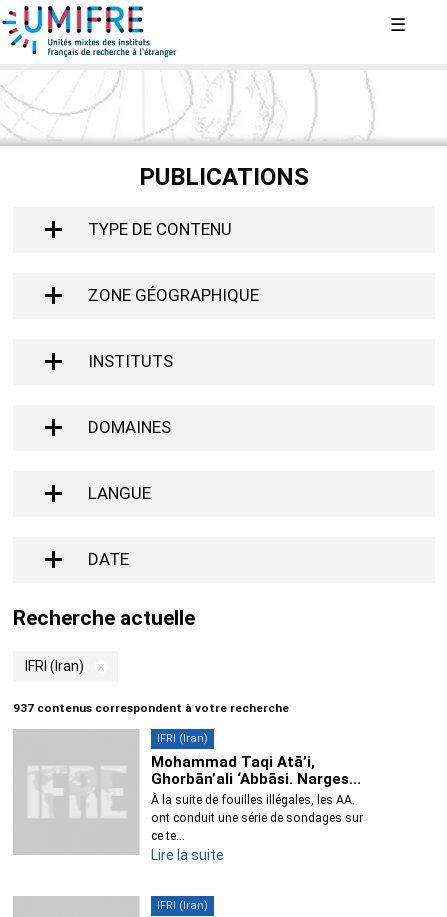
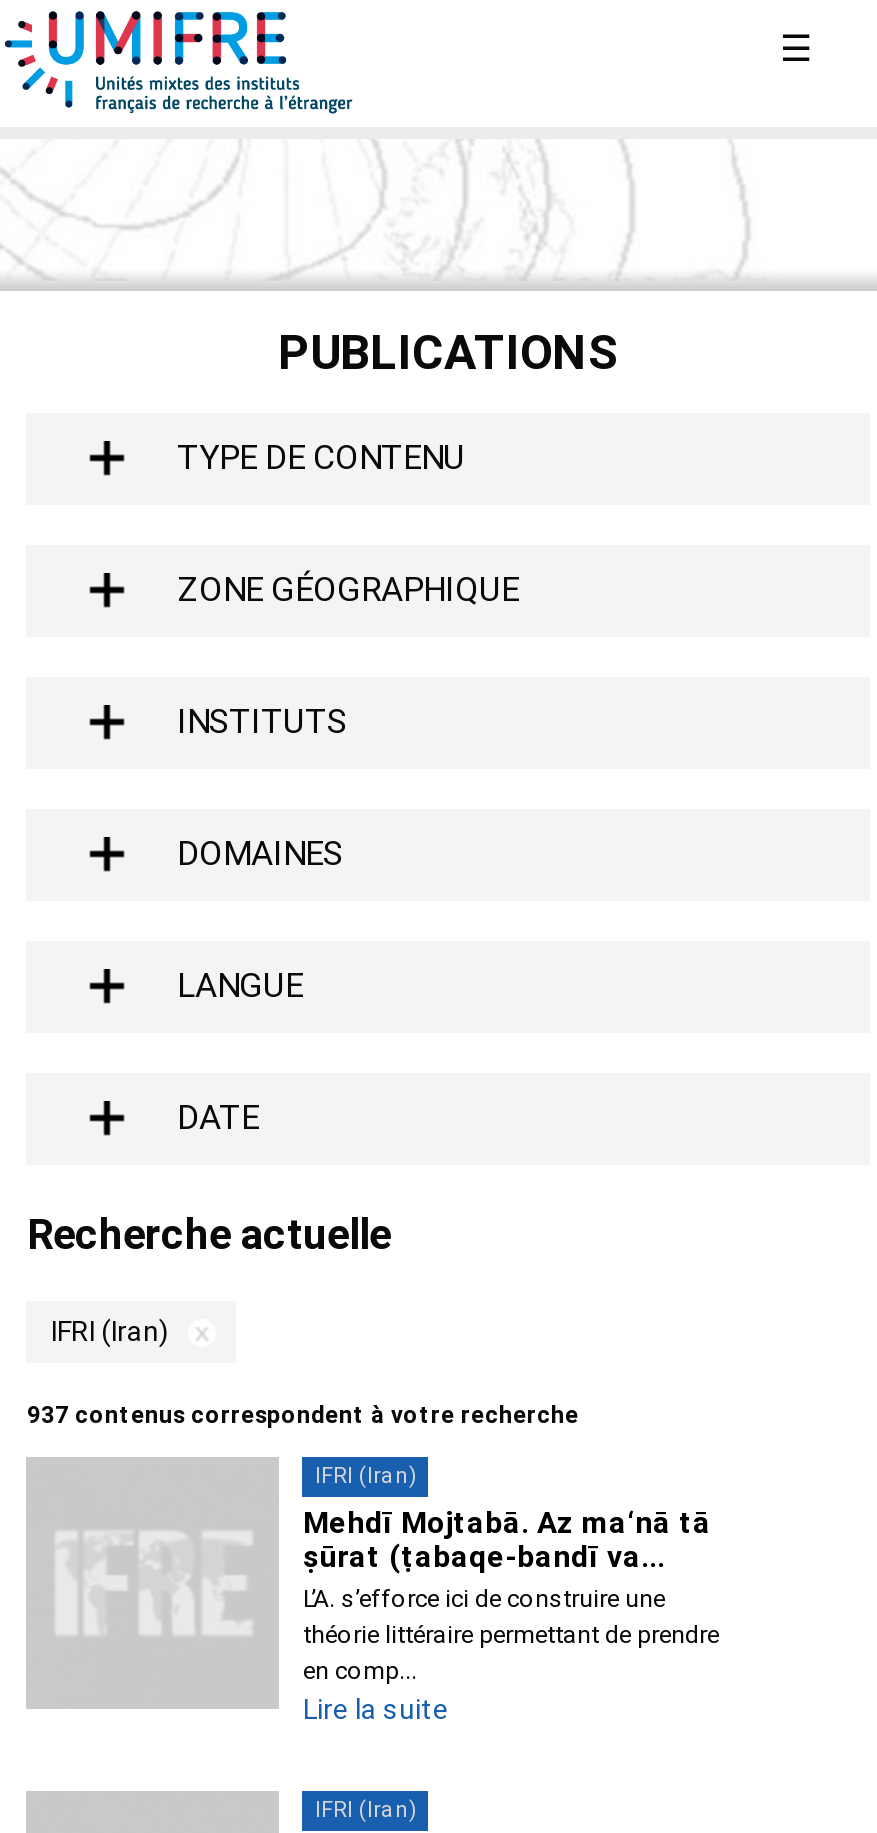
- Mohammad Taqi Atā’i,
- Ghorbān’ali ‘Abbāsi. Narges...
- À la suite de fouilles illégales, les AA.
- ont conduit une série de sondages sur
- ce te...
+ Mehdī Mojtabā. Az ma‘nā tā
+ ṣūrat (ṭabaqe-bandī va...
+ L’A. s’efforce ici de construire une
+ théorie littéraire permettant de prendre
+ en comp...
